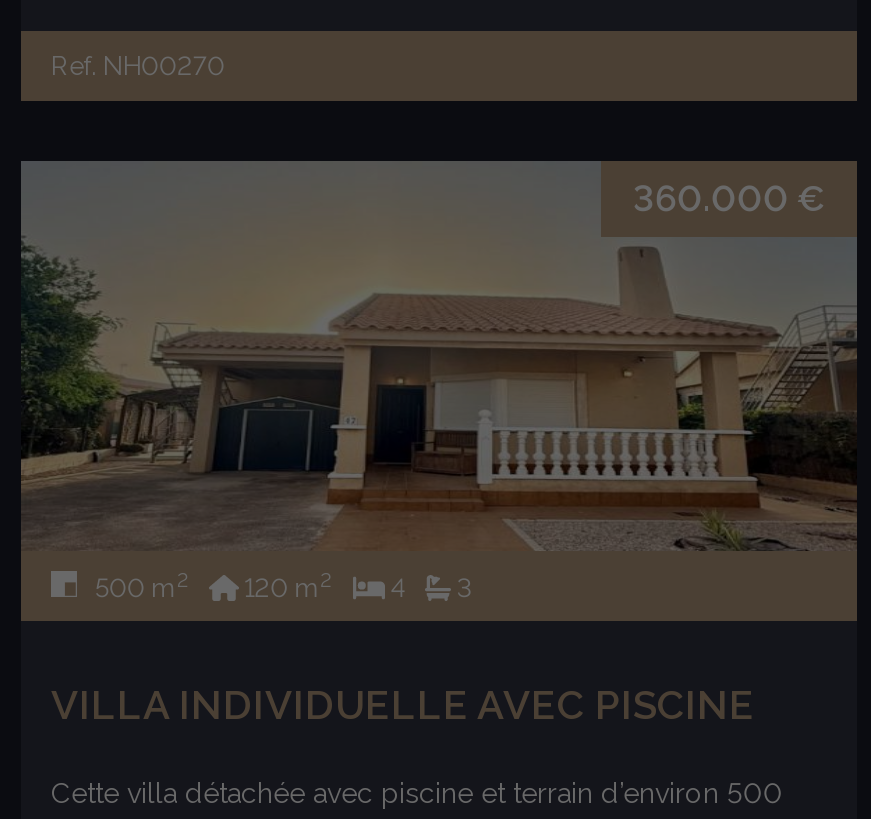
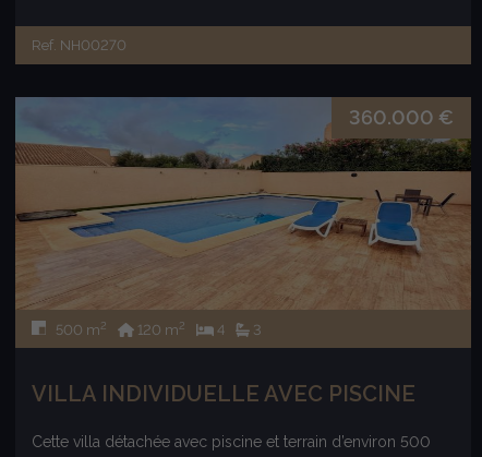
- [image]
+ [image]
